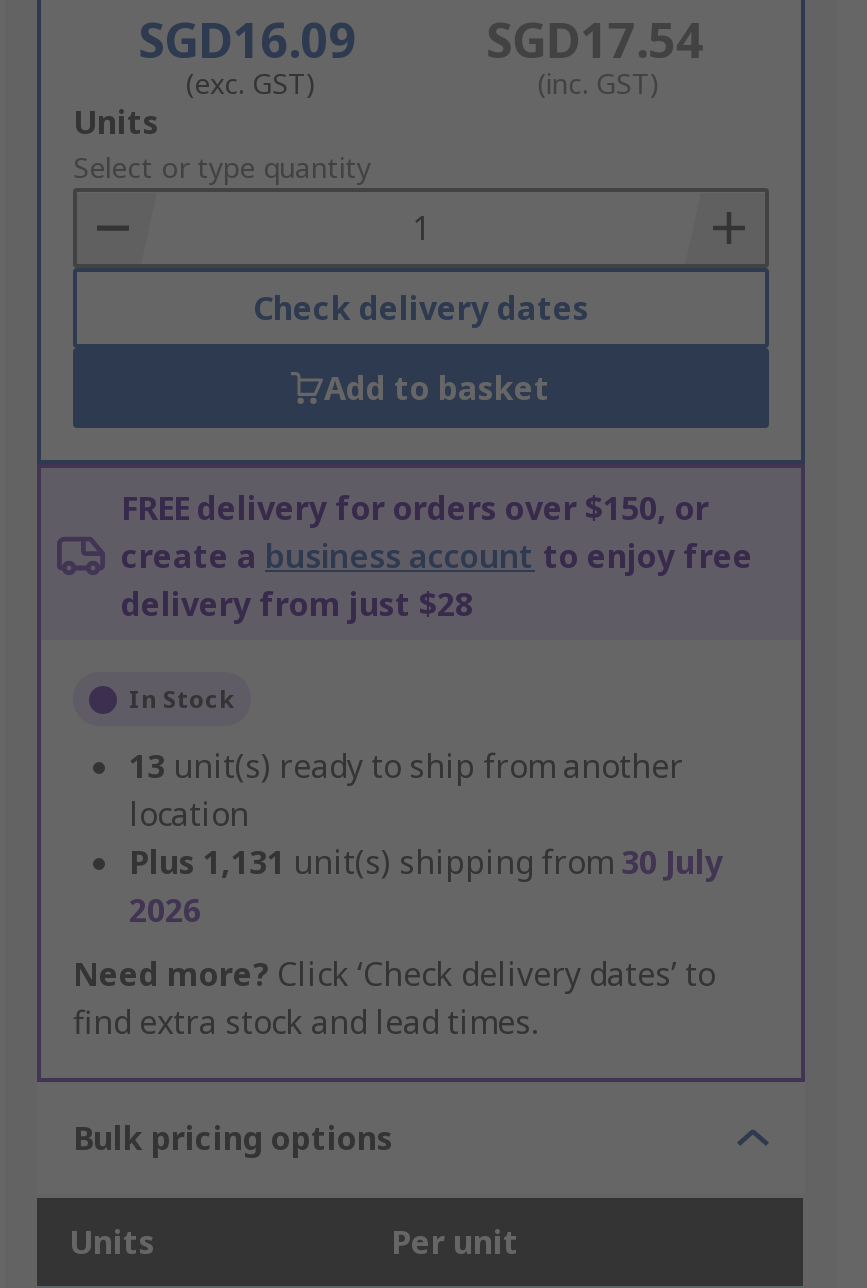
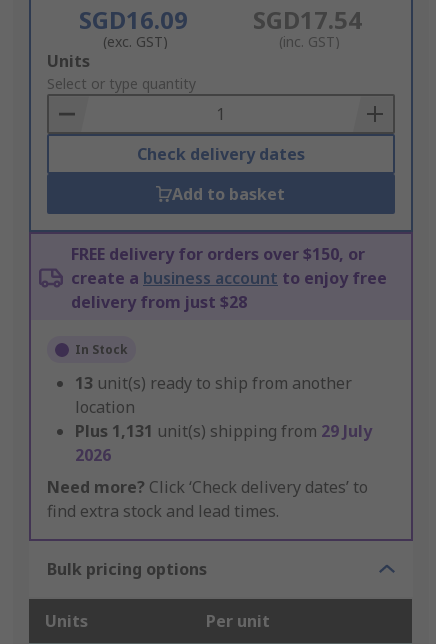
- Plus 1,131 unit(s) shipping from 30 July
+ Plus 1,131 unit(s) shipping from 29 July
